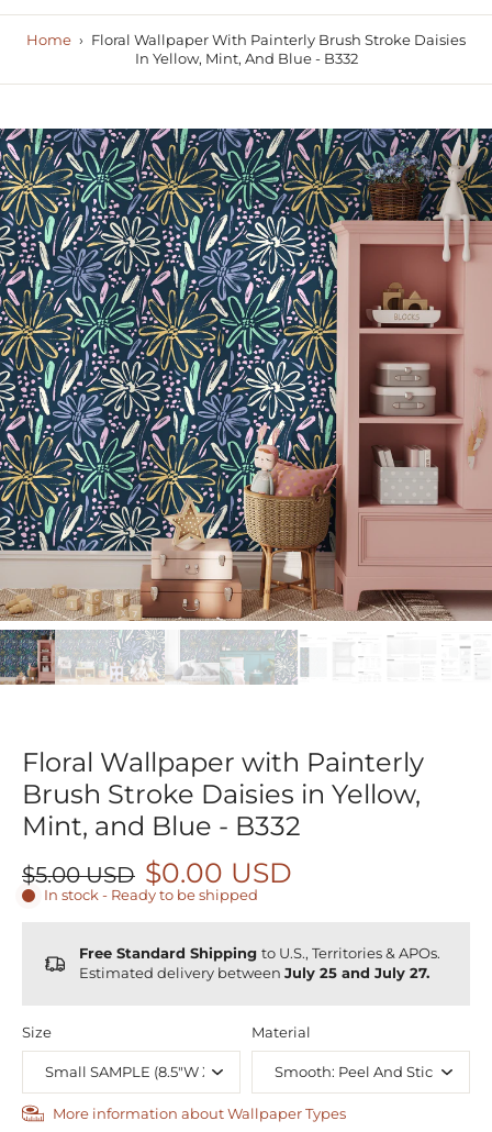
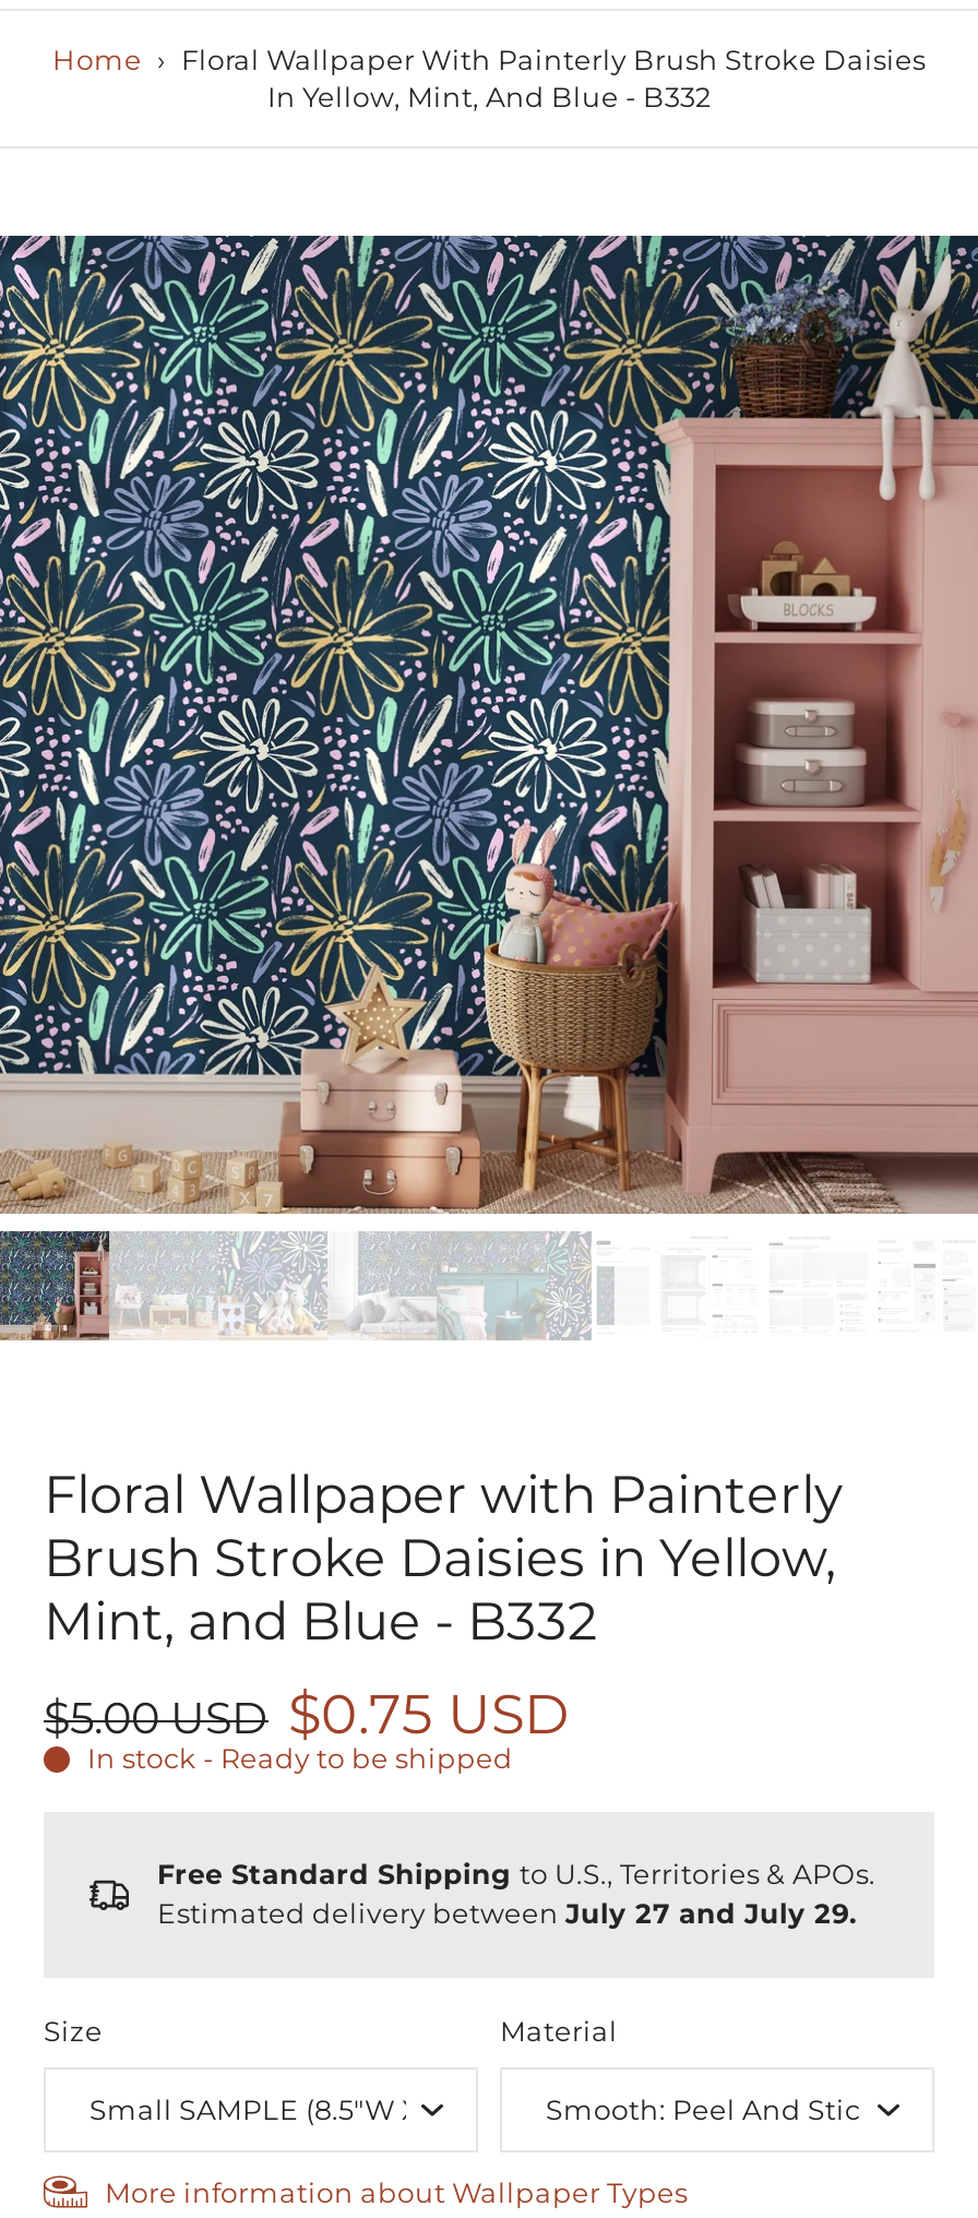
- $5.00 USD $0.00 USD
+ $5.00 USD $0.75 USD

- Estimated delivery between July 25 and July 27.
+ Estimated delivery between July 27 and July 29.
